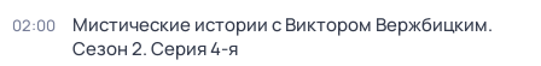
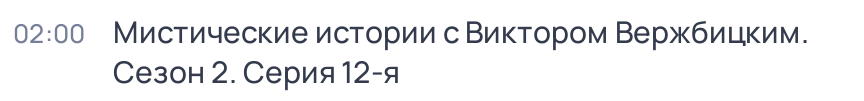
- Сезон 2. Серия 4-я
+ Сезон 2. Серия 12-я
